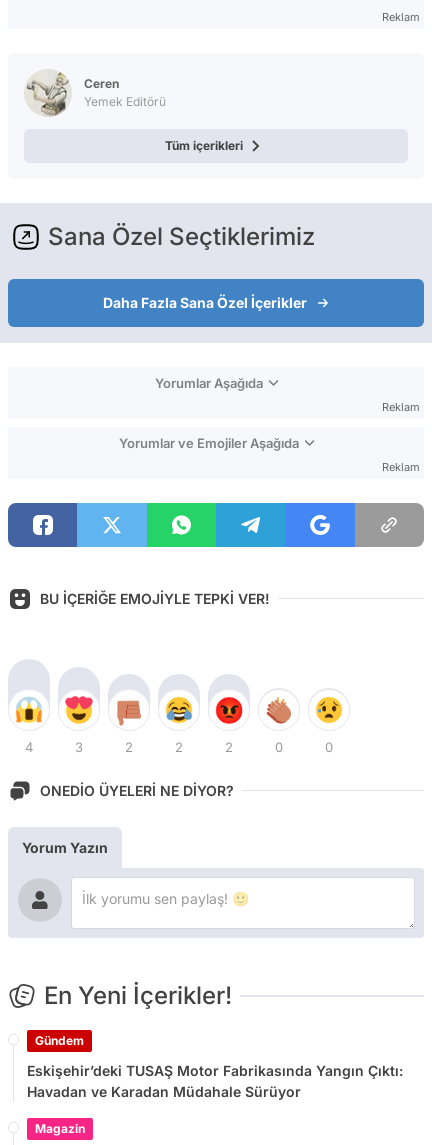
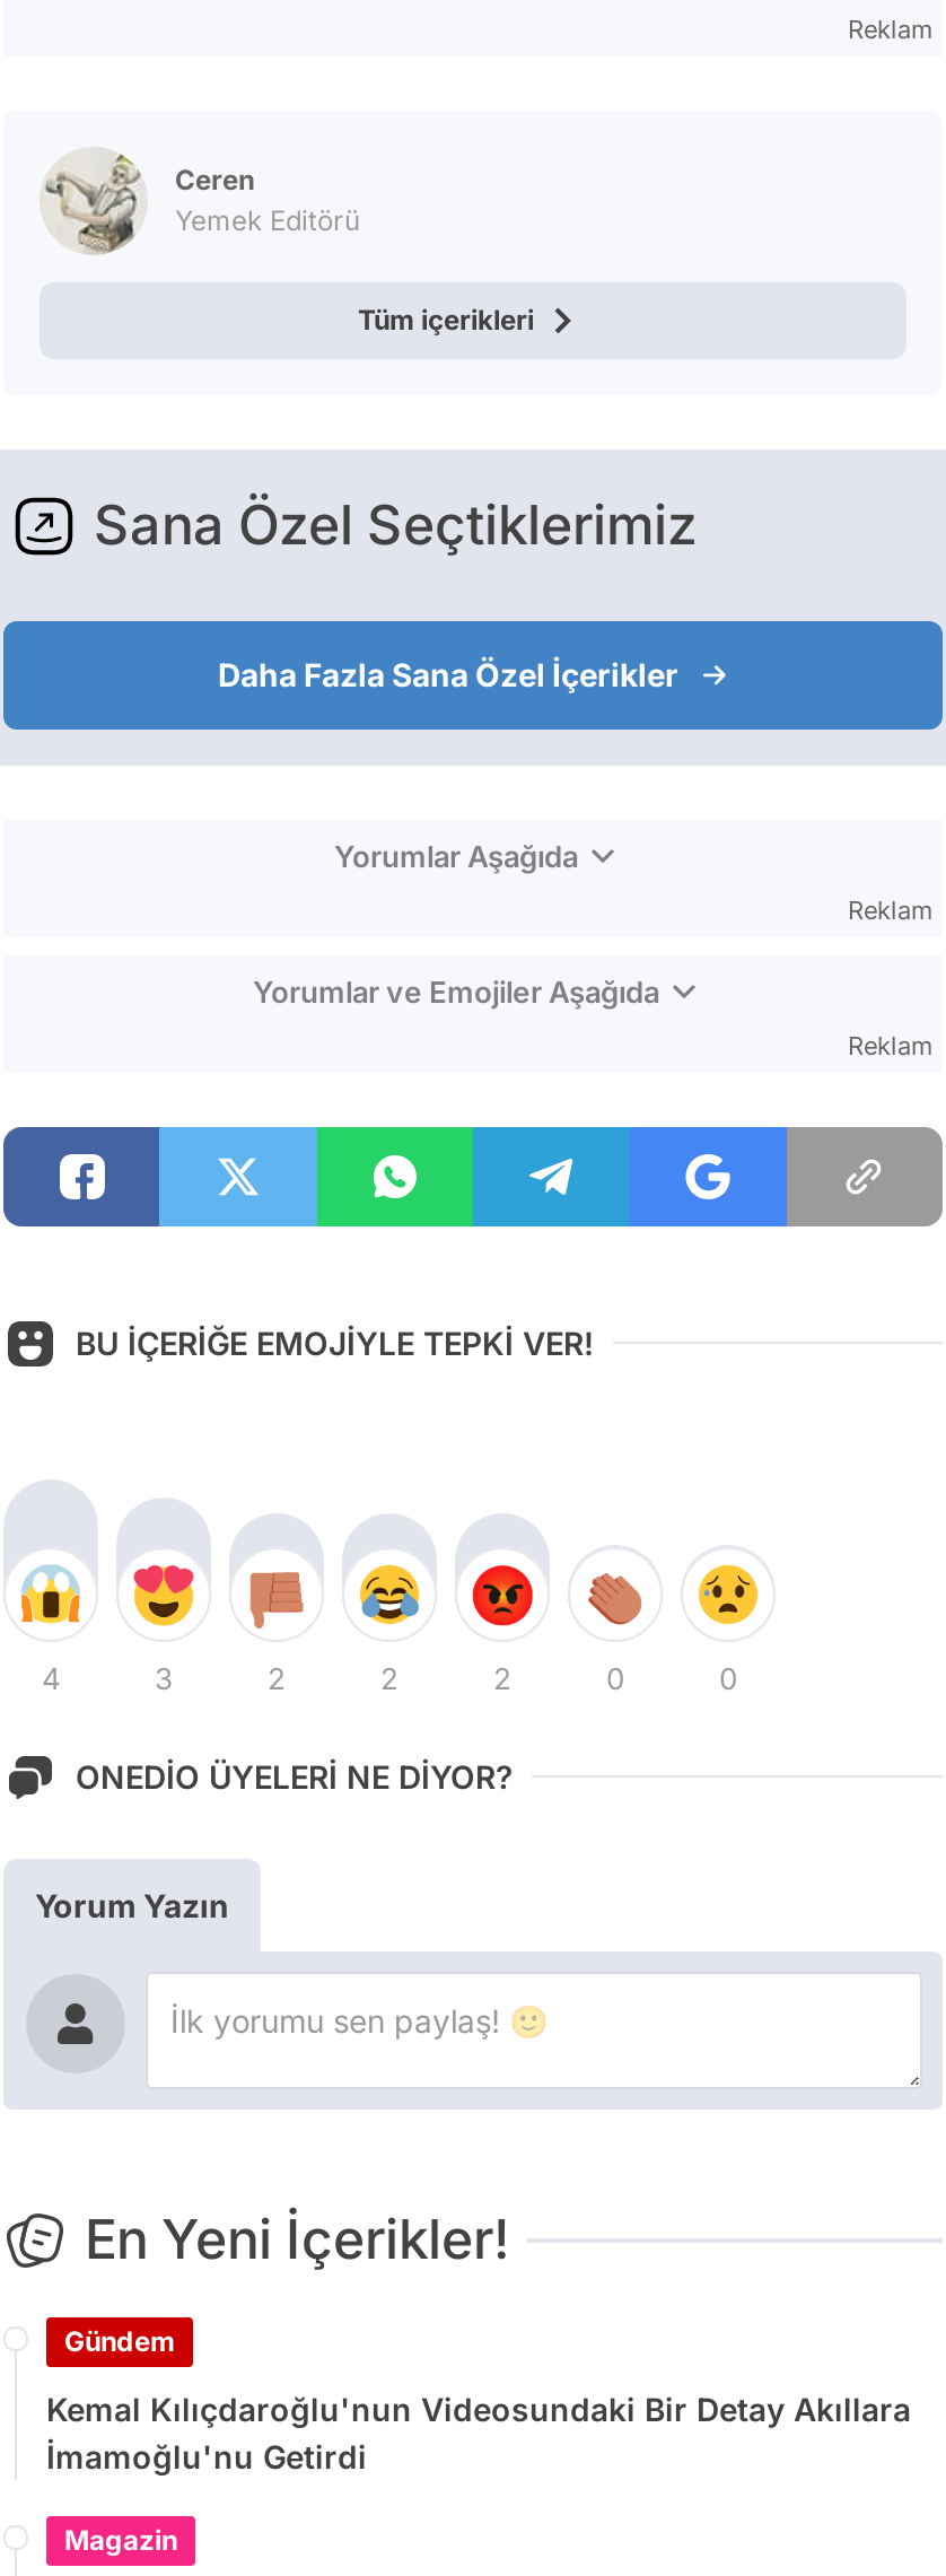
- Eskişehir’deki TUSAŞ Motor Fabrikasında Yangın Çıktı:
- Havadan ve Karadan Müdahale Sürüyor
+ Kemal Kılıçdaroğlu'nun Videosundaki Bir Detay Akıllara
+ İmamoğlu'nu Getirdi
